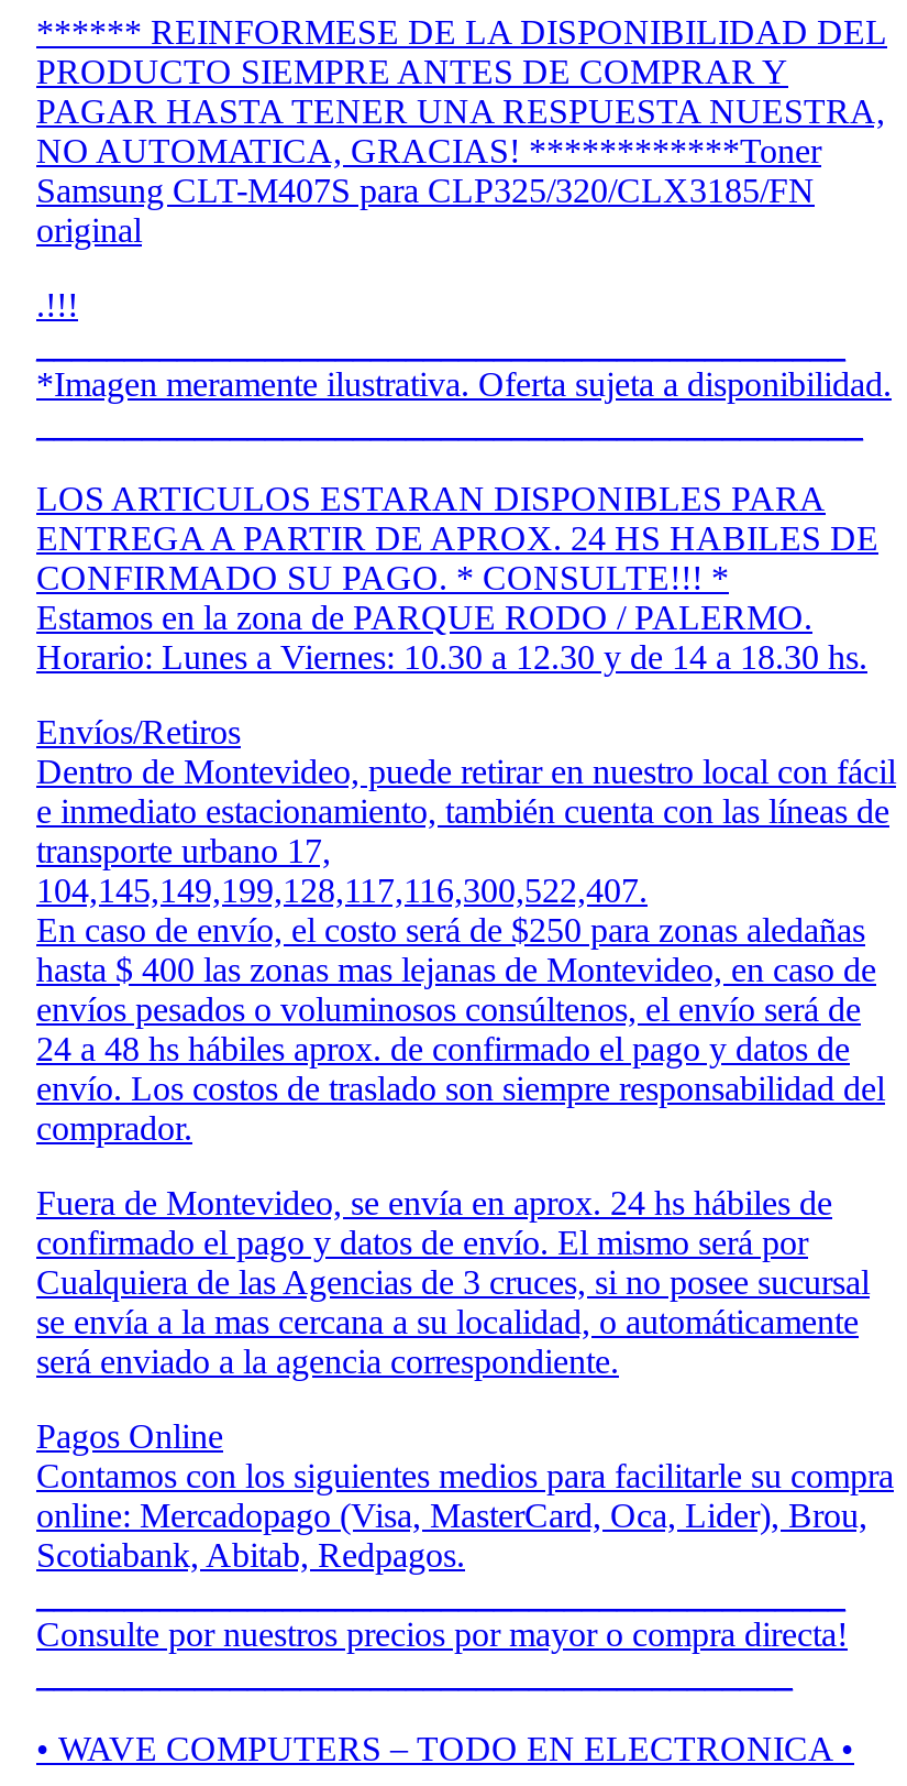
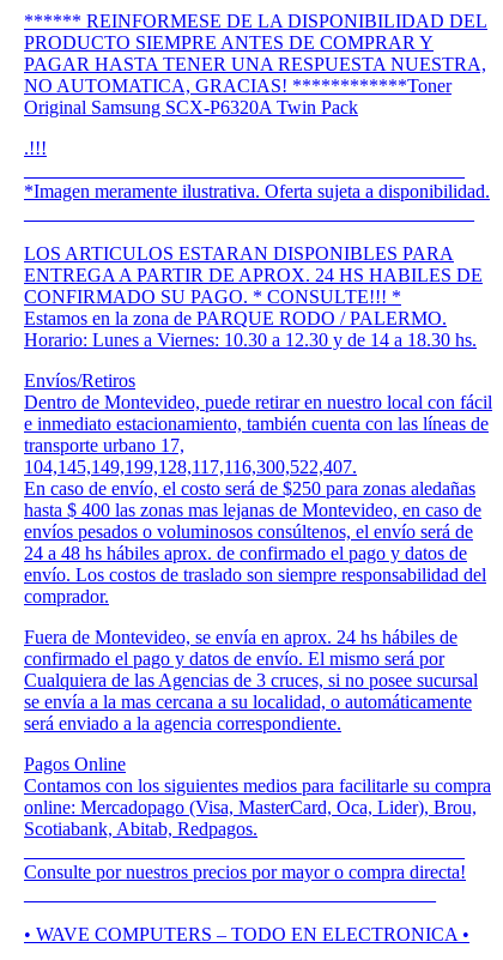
- Samsung CLT-M407S para CLP325/320/CLX3185/FN
- original
+ Original Samsung SCX-P6320A Twin Pack
